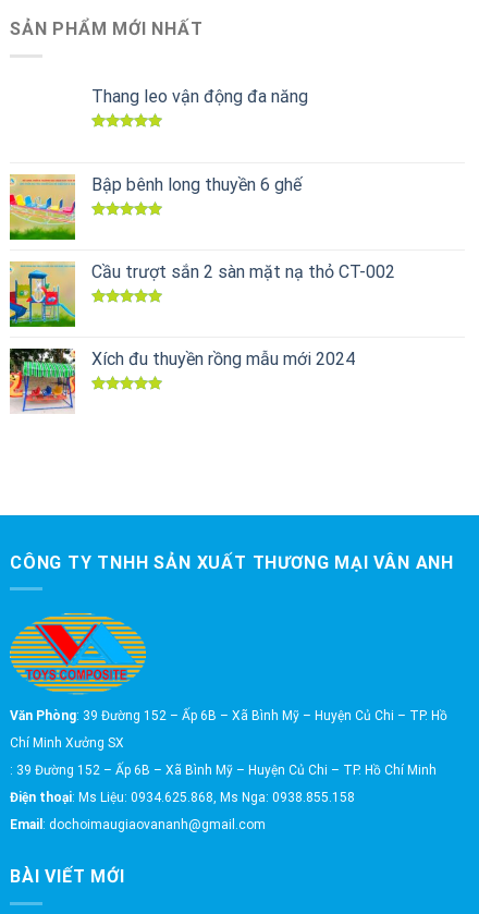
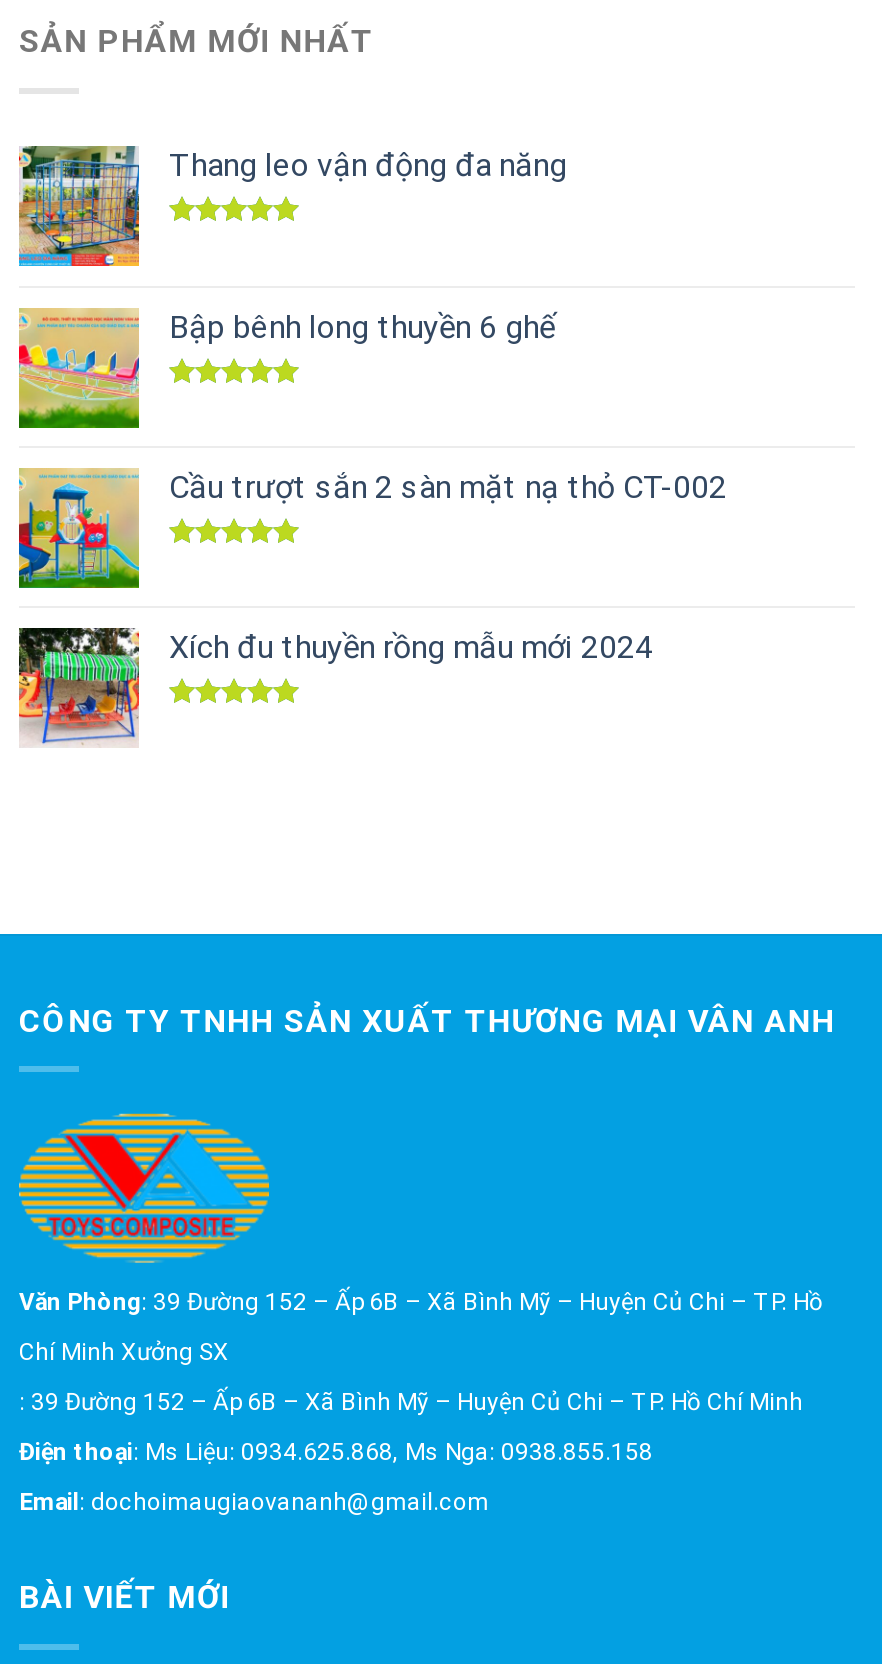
+ [image]
